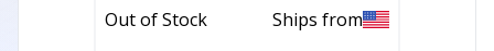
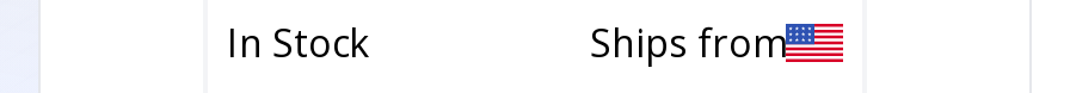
- Out of Stock
+ In Stock
